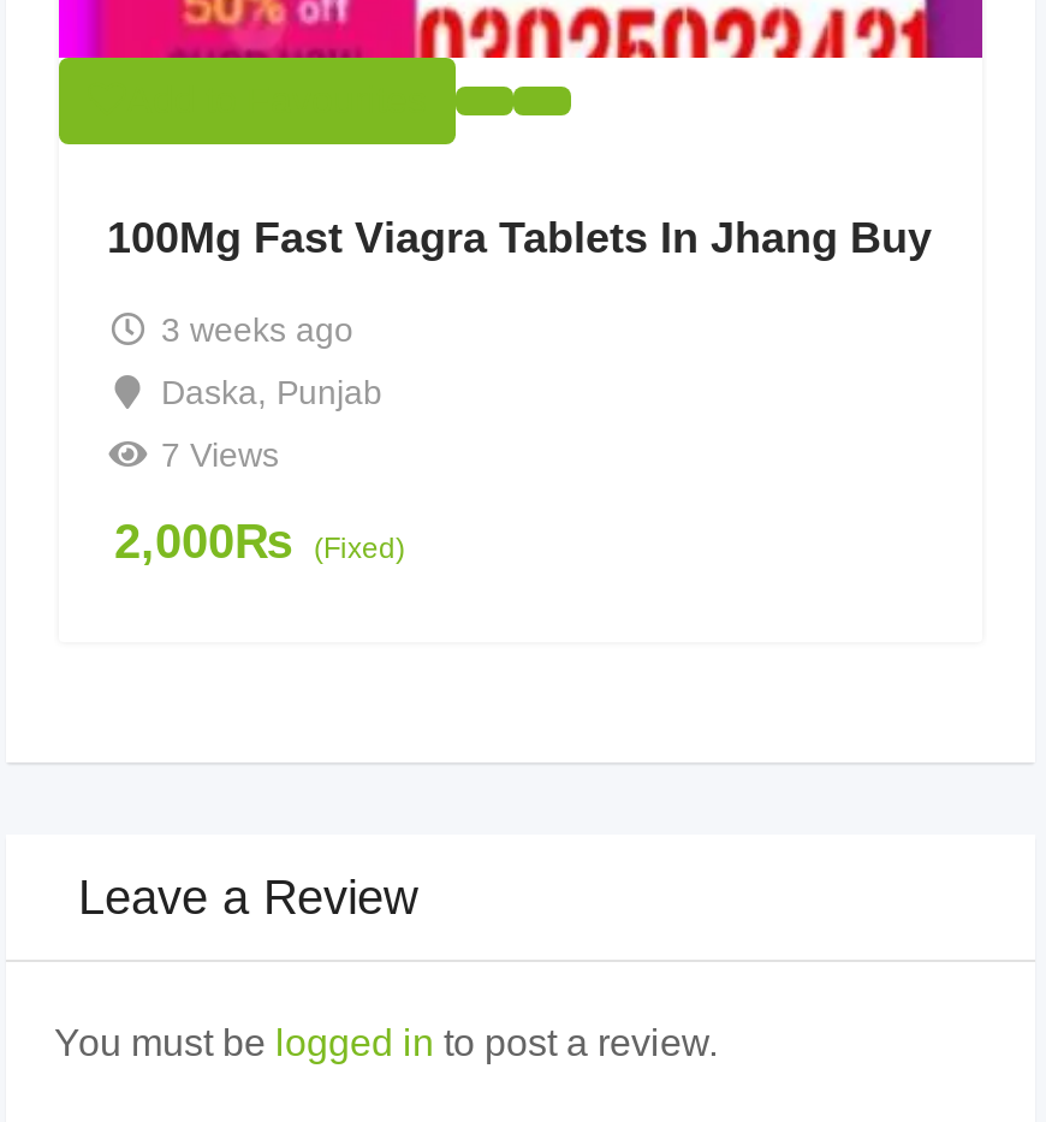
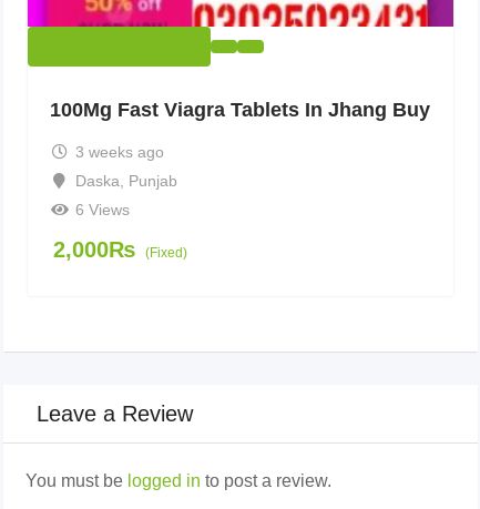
- 7 Views
+ 6 Views
